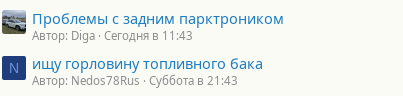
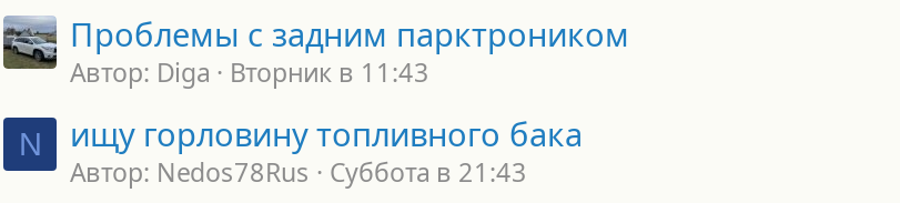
- Автор: Diga Сегодня в 11:43
+ Автор: Diga Вторник в 11:43
